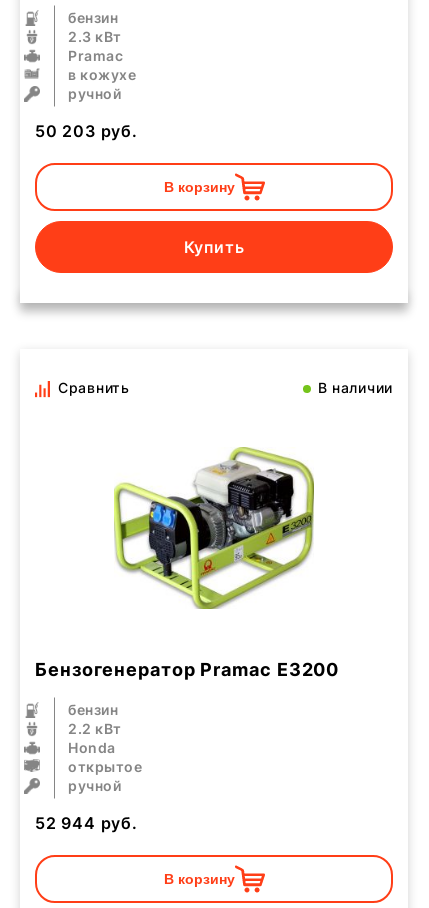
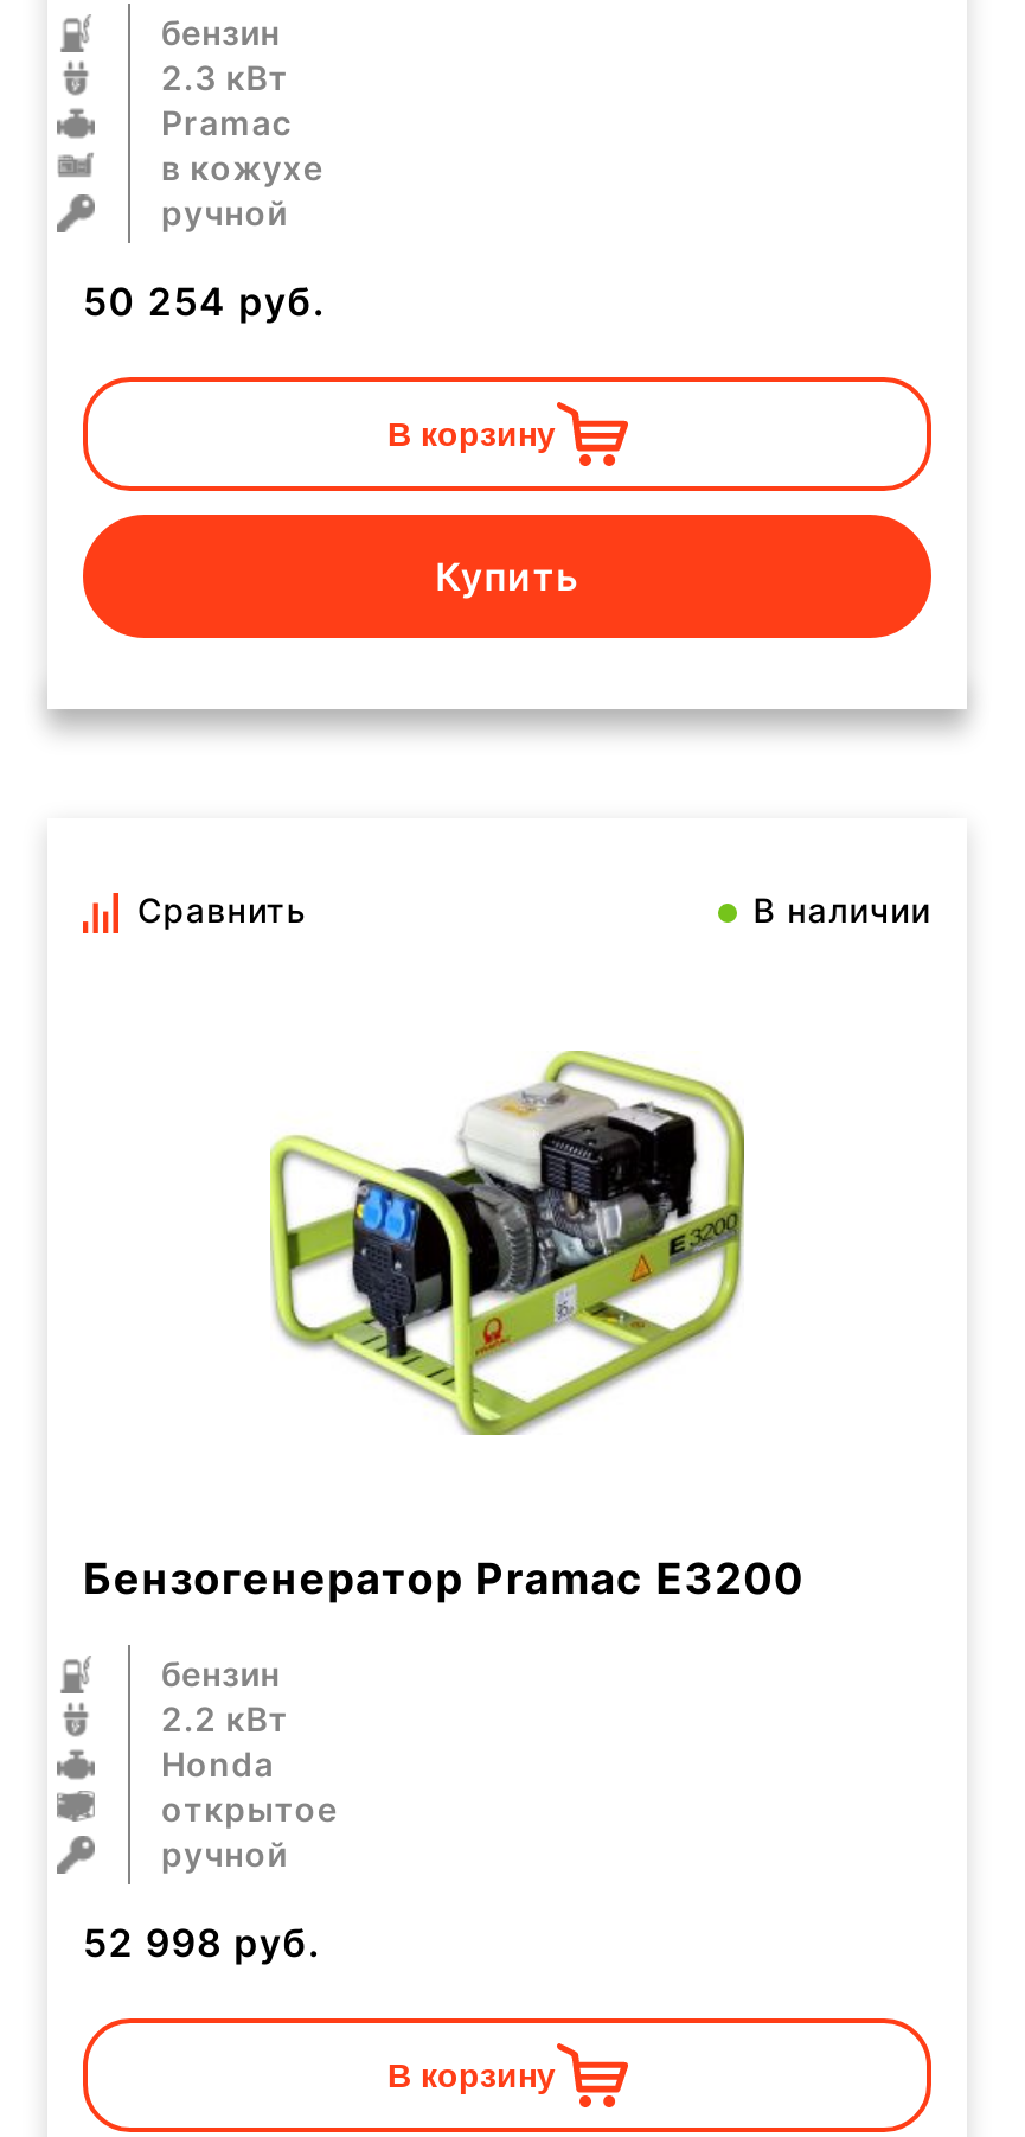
- 50 203 руб.
+ 50 254 руб.

- 52 944 руб.
+ 52 998 руб.
